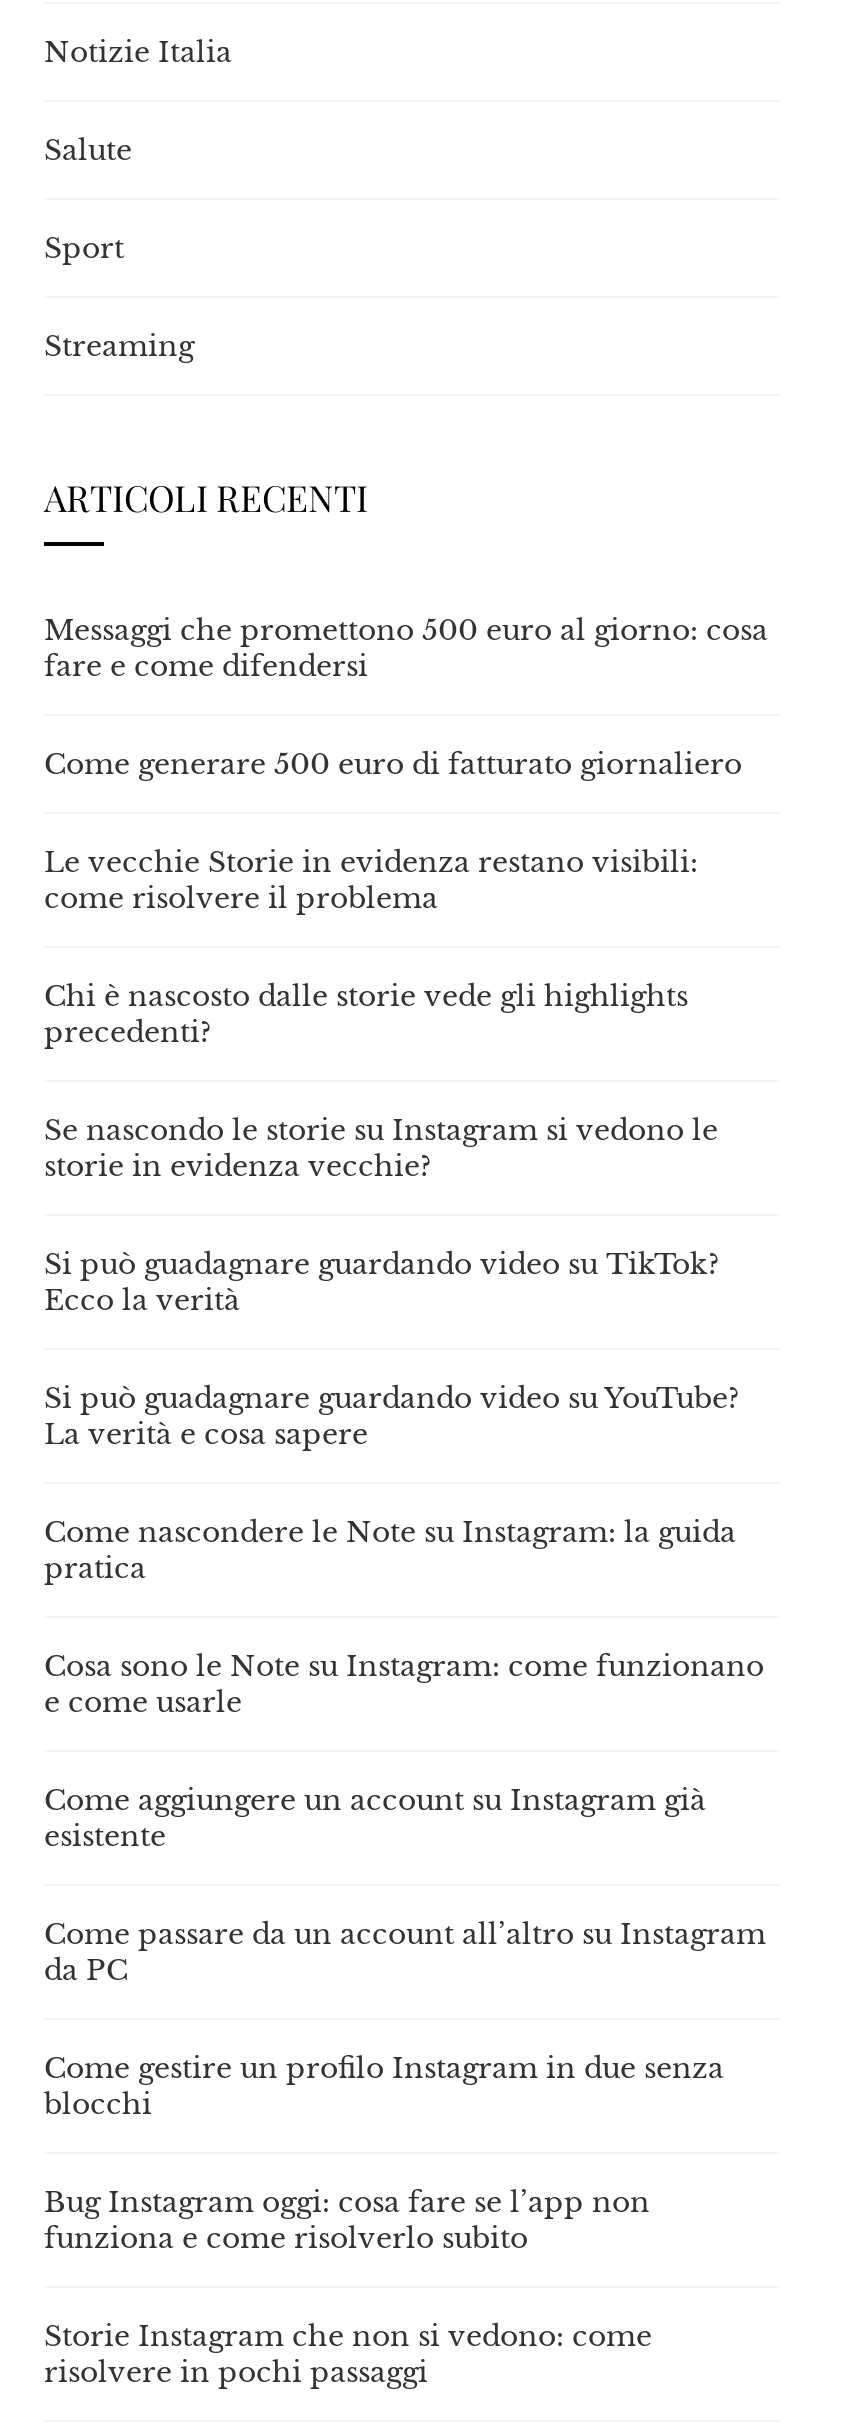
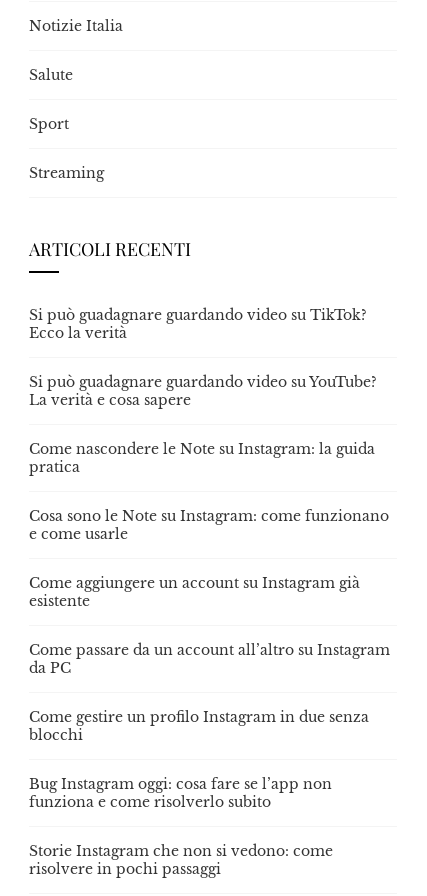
- Messaggi che promettono 500 euro al giorno: cosa
- fare e come difendersi
- Come generare 500 euro di fatturato giornaliero
- Le vecchie Storie in evidenza restano visibili:
- come risolvere il problema
- Chi è nascosto dalle storie vede gli highlights
- precedenti?
- Se nascondo le storie su Instagram si vedono le
- storie in evidenza vecchie?
